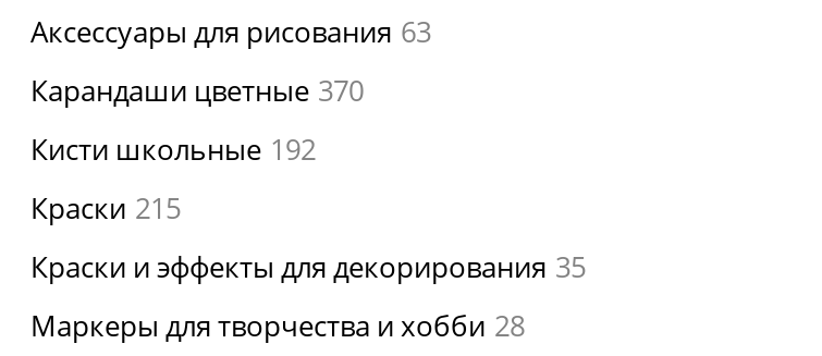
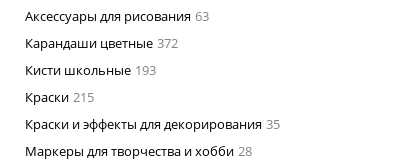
- Карандаши цветные 370
+ Карандаши цветные 372

- Кисти школьные 192
+ Кисти школьные 193
